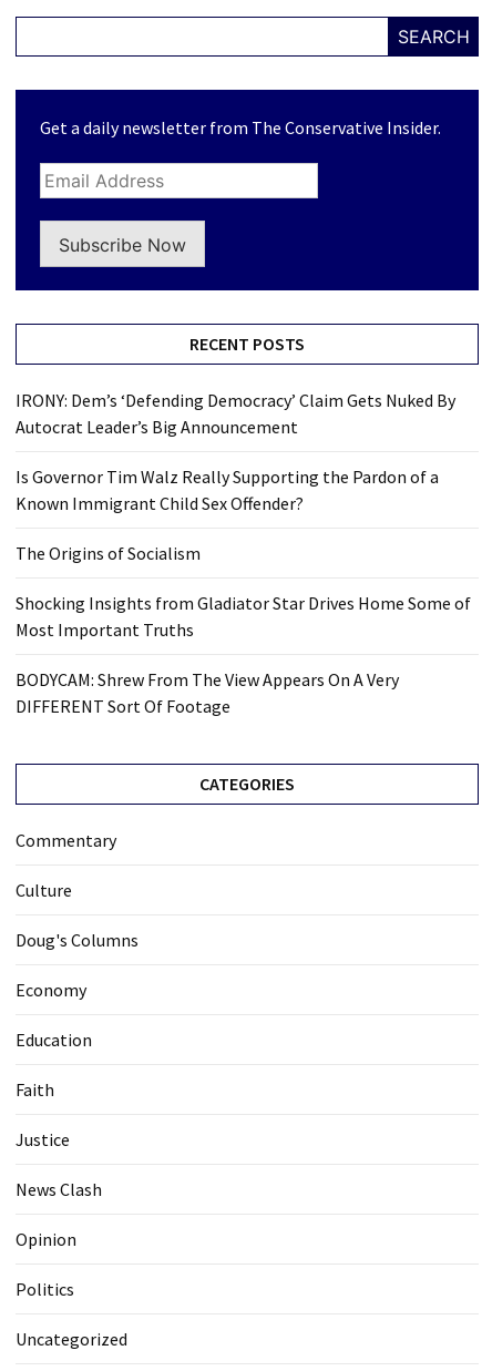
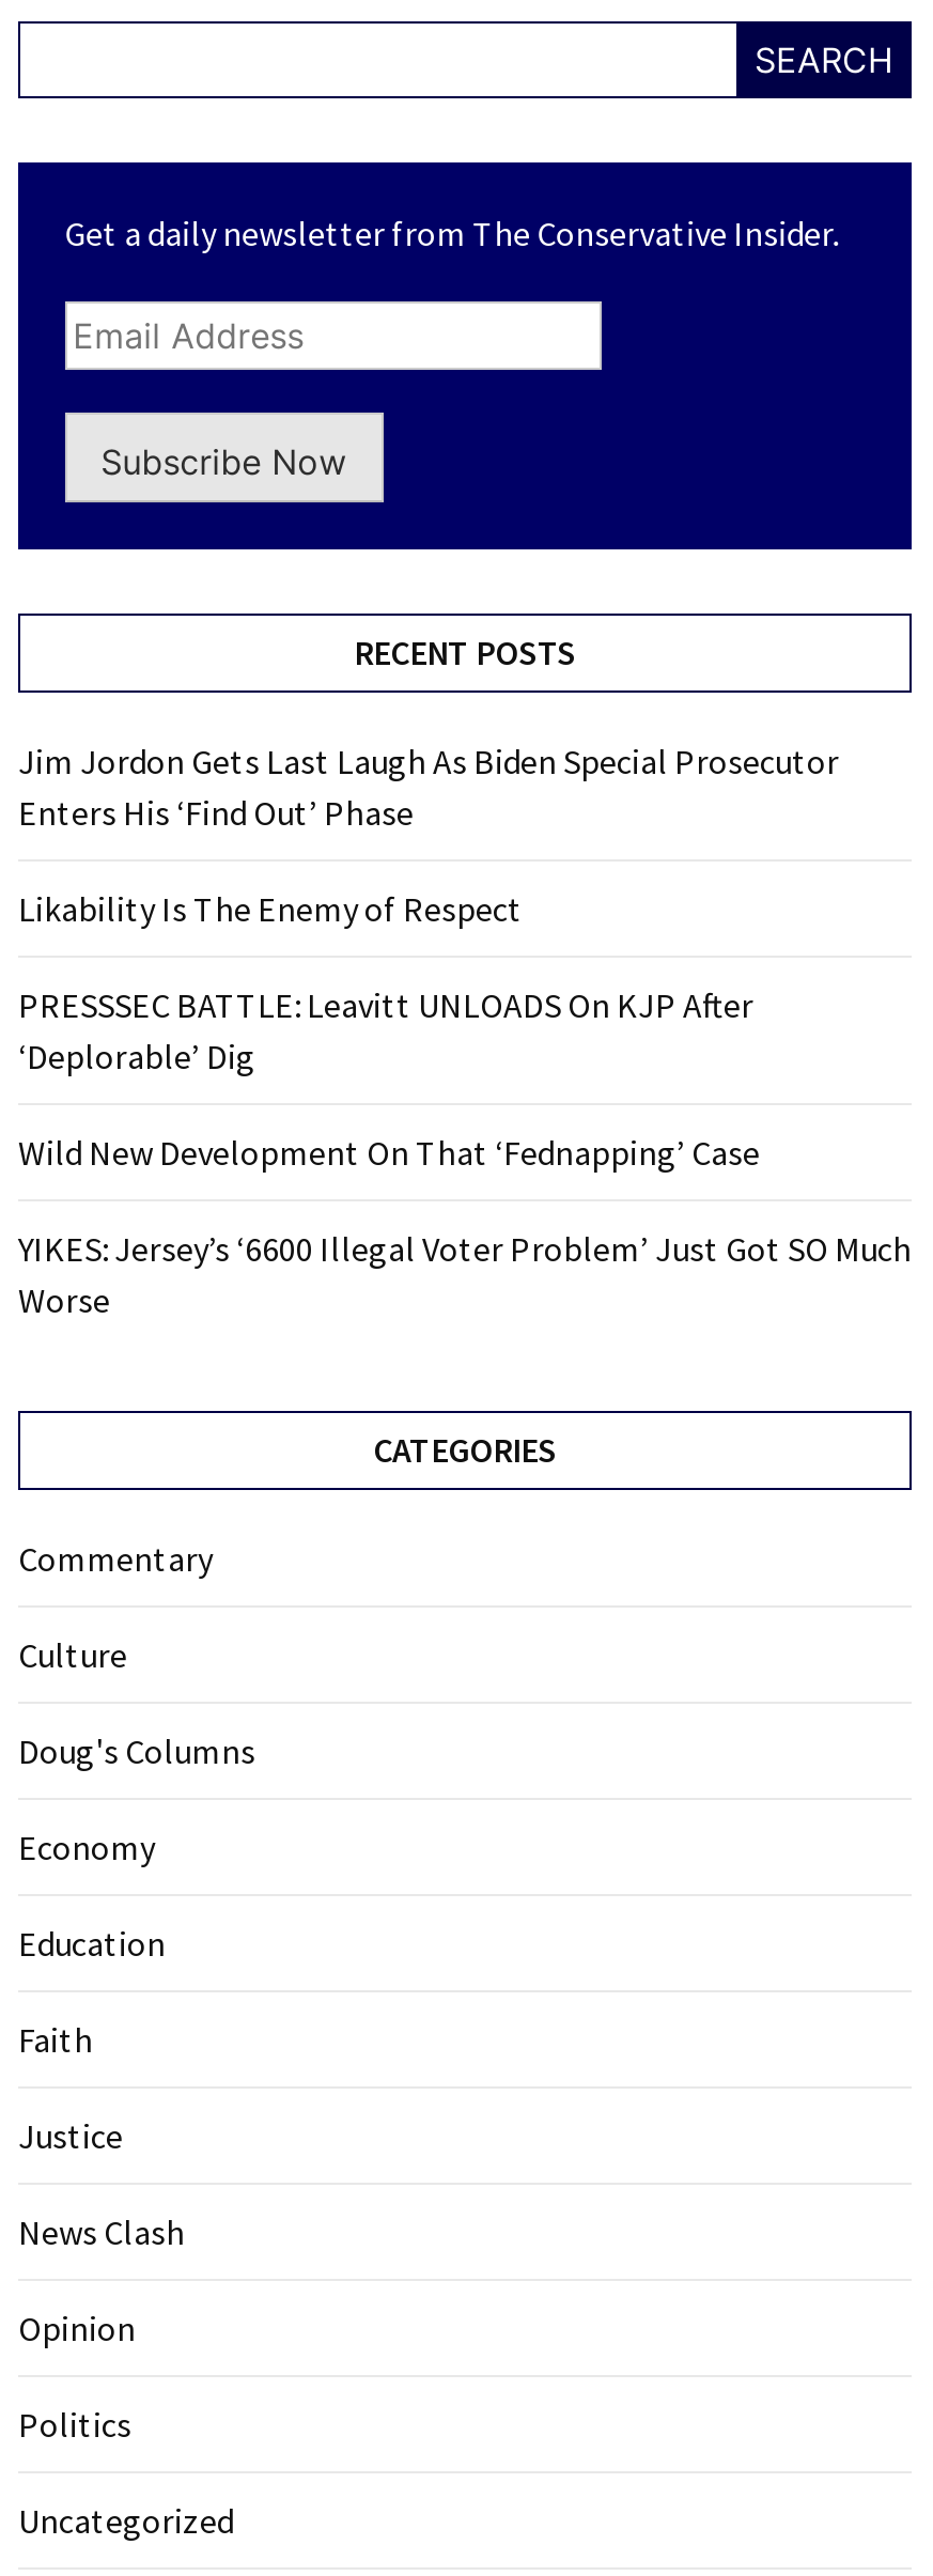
- IRONY: Dem’s ‘Defending Democracy’ Claim Gets Nuked By
- Autocrat Leader’s Big Announcement
+ Jim Jordon Gets Last Laugh As Biden Special Prosecutor
+ Enters His ‘Find Out’ Phase

- Is Governor Tim Walz Really Supporting the Pardon of a
- Known Immigrant Child Sex Offender?
+ Likability Is The Enemy of Respect

- The Origins of Socialism
+ PRESSSEC BATTLE: Leavitt UNLOADS On KJP After
+ ‘Deplorable’ Dig

- Shocking Insights from Gladiator Star Drives Home Some of
- Most Important Truths
+ Wild New Development On That ‘Fednapping’ Case

- BODYCAM: Shrew From The View Appears On A Very
- DIFFERENT Sort Of Footage
+ YIKES: Jersey’s ‘6600 Illegal Voter Problem’ Just Got SO Much
+ Worse
